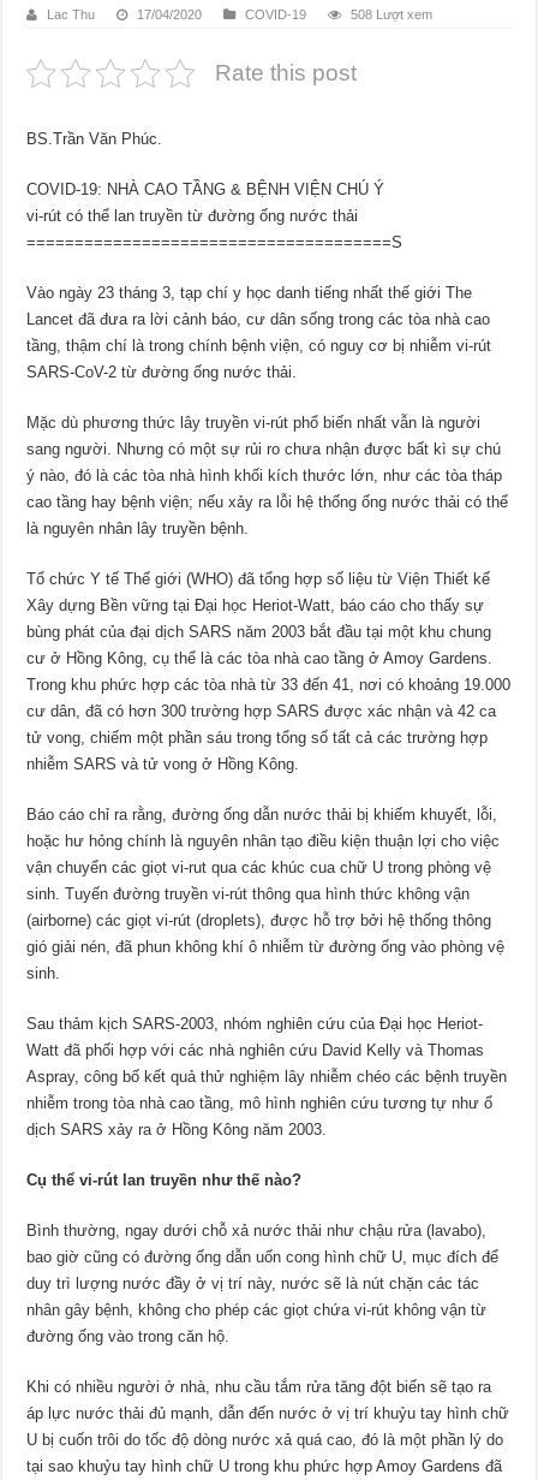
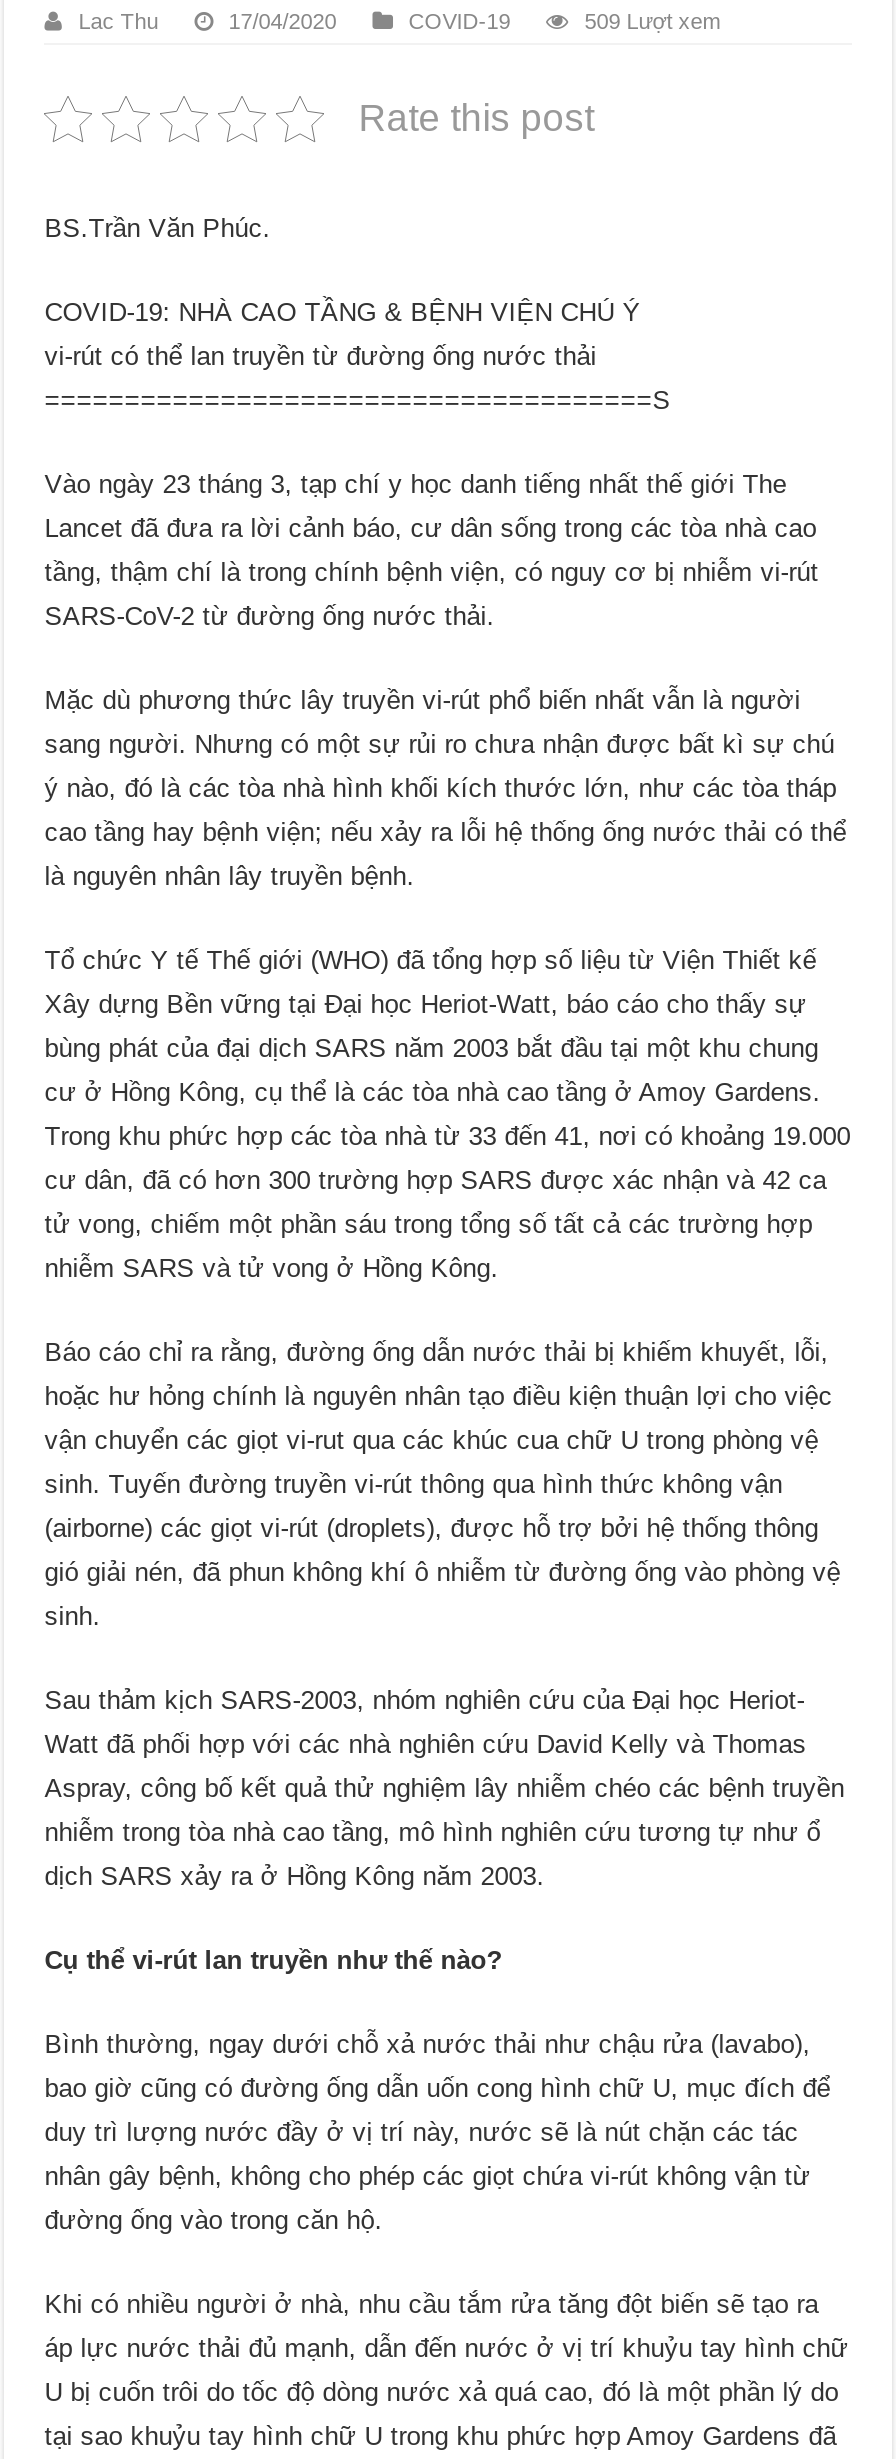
- 508 Lượt xem
+ 509 Lượt xem
